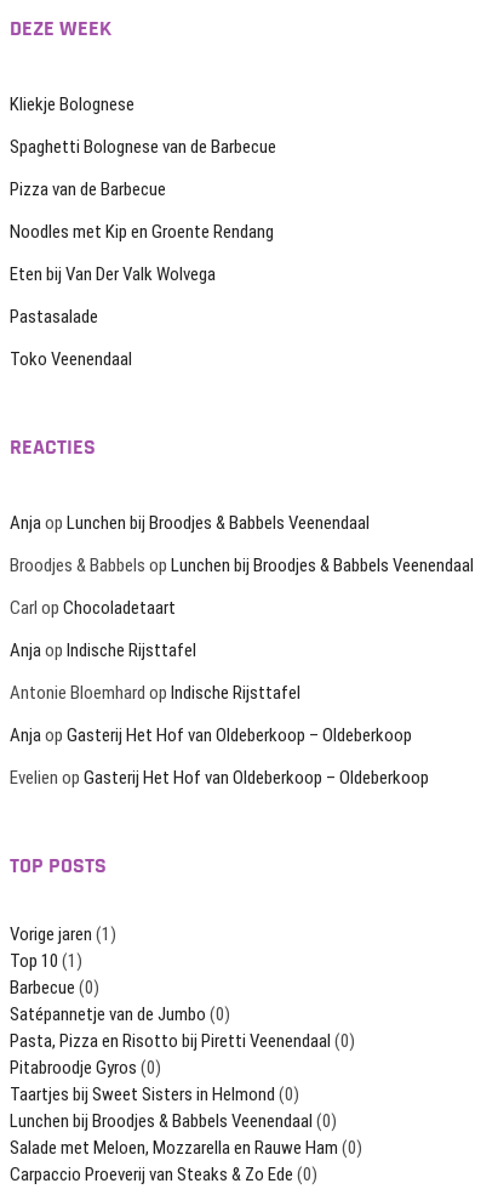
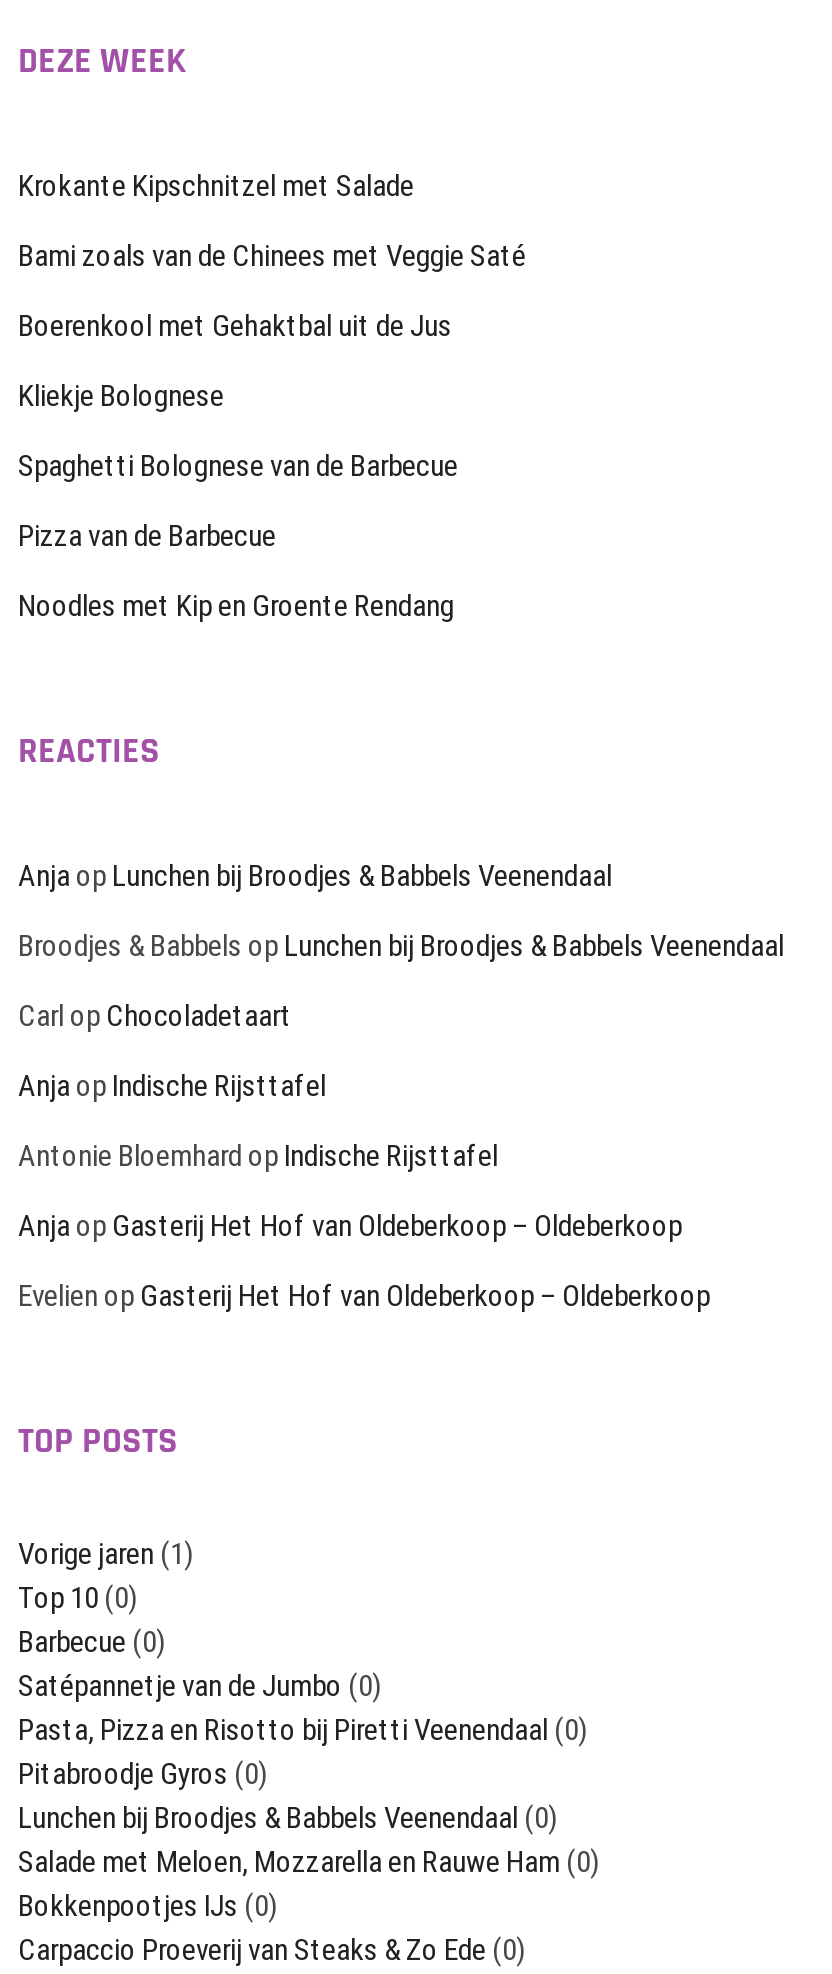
+ Krokante Kipschnitzel met Salade
+ Bami zoals van de Chinees met Veggie Saté
+ Boerenkool met Gehaktbal uit de Jus

moved down: Kliekje Bolognese | Spaghetti Bolognese van de Barbecue | Pizza van de Barbecue | Noodles met Kip en Groente Rendang

- Eten bij Van Der Valk Wolvega
- Pastasalade
- Toko Veenendaal

- Top 10 (1)
+ Top 10 (0)

- Taartjes bij Sweet Sisters in Helmond (0)

moved up: Lunchen bij Broodjes & Babbels Veenendaal (0) | Salade met Meloen, Mozzarella en Rauwe Ham (0)

+ Bokkenpootjes IJs (0)
